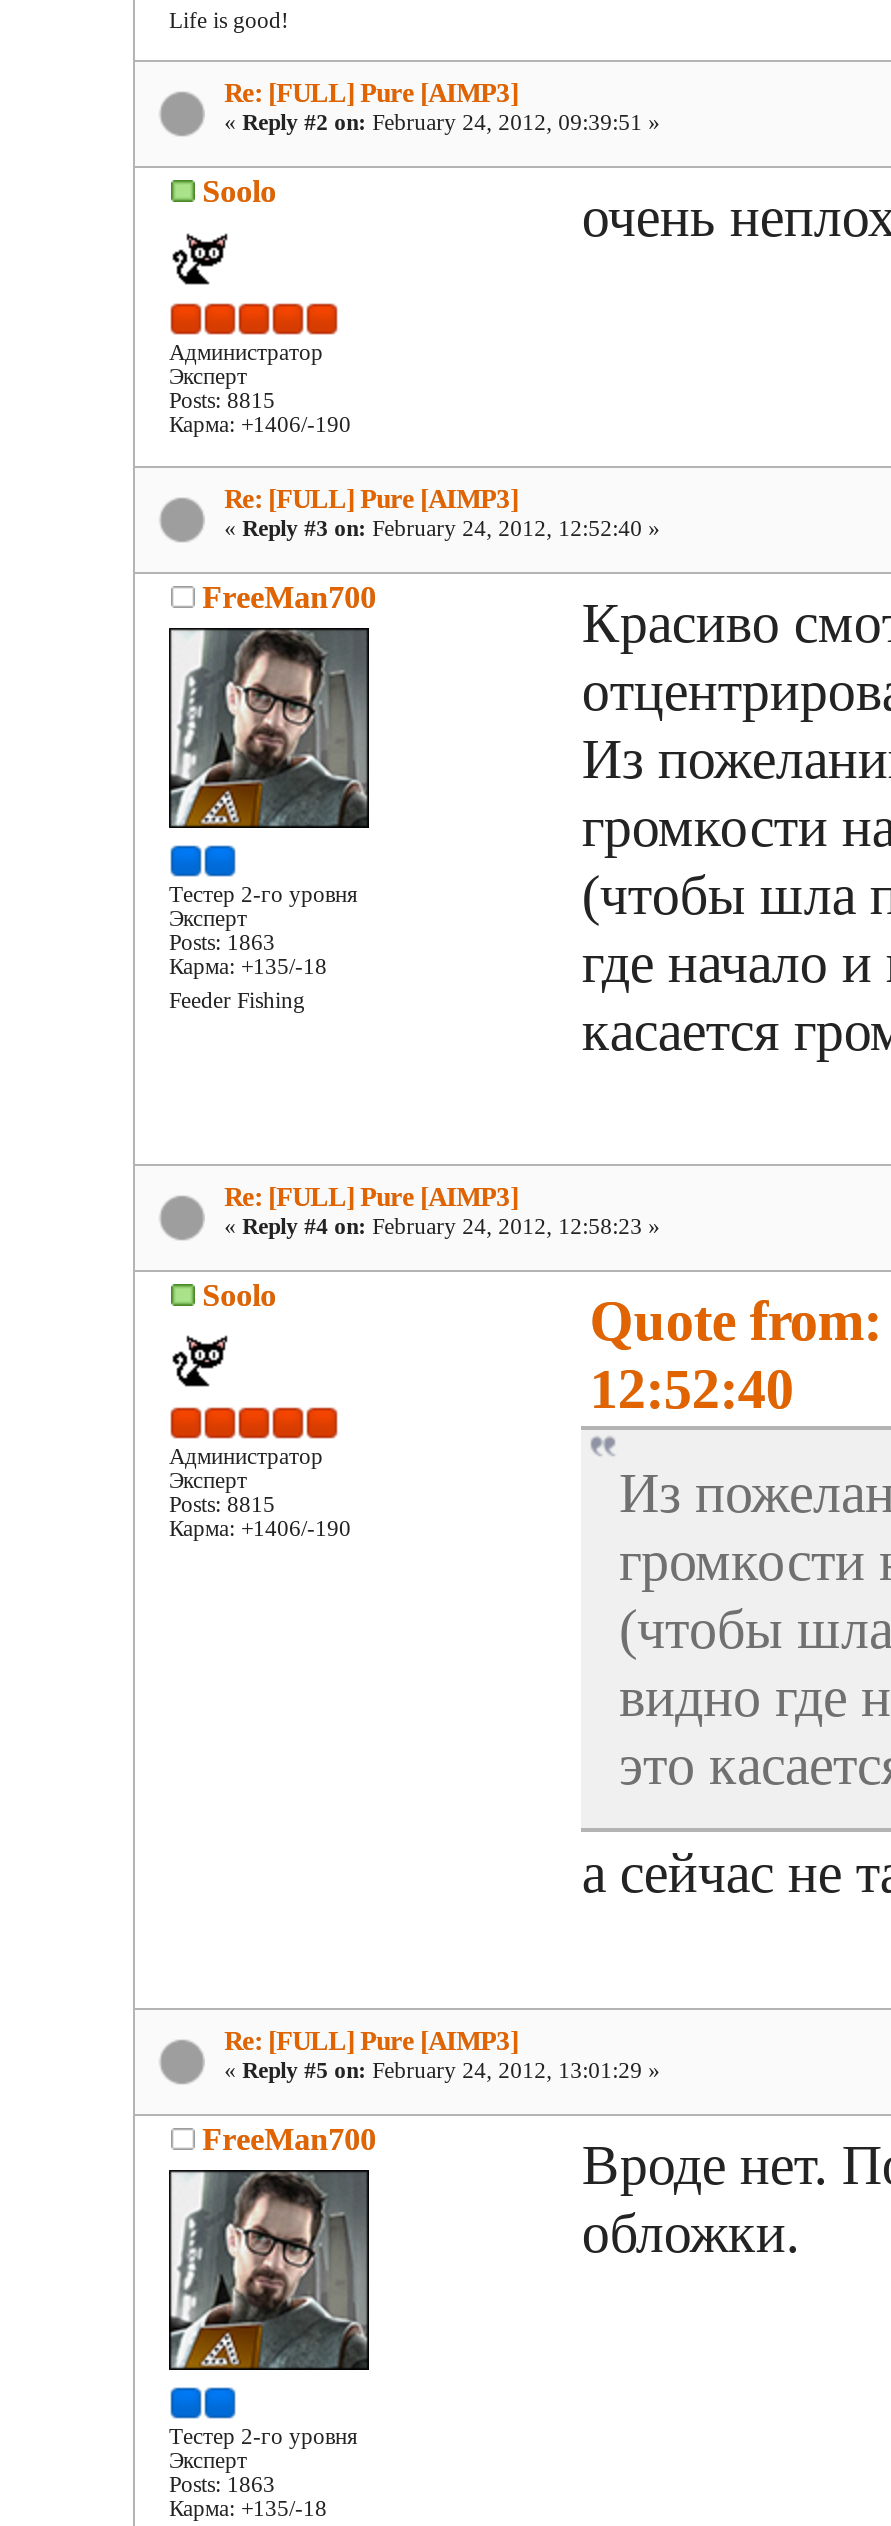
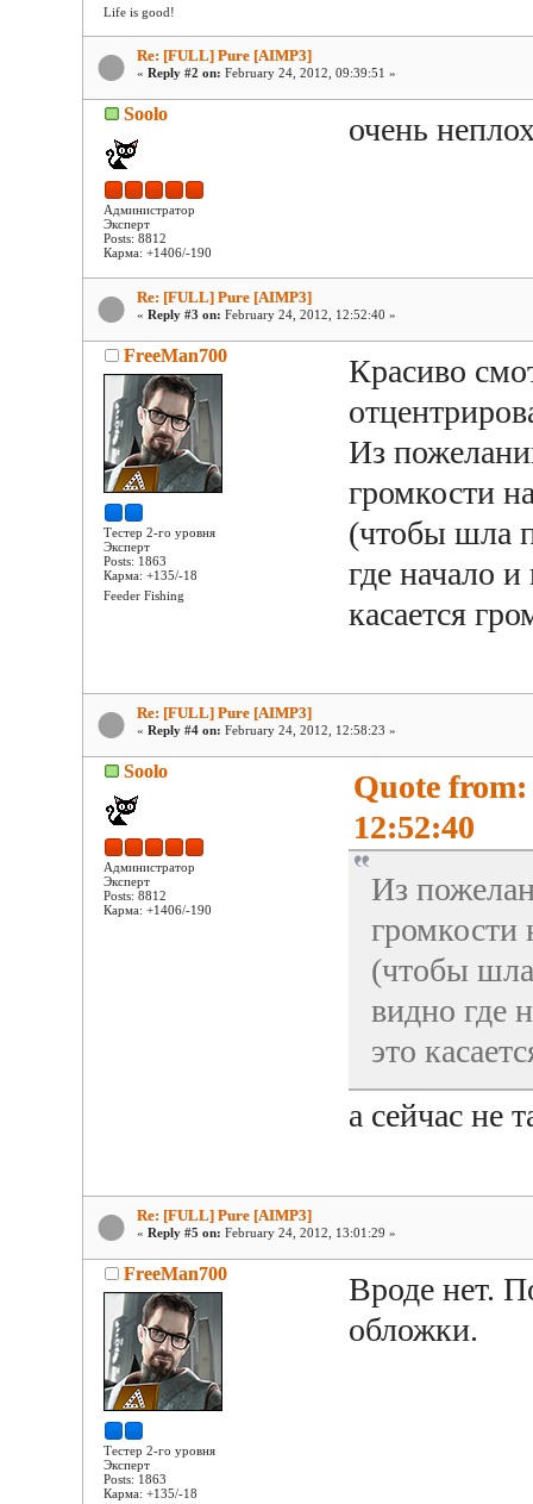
- Posts: 8815
+ Posts: 8812

- Posts: 8815
+ Posts: 8812
